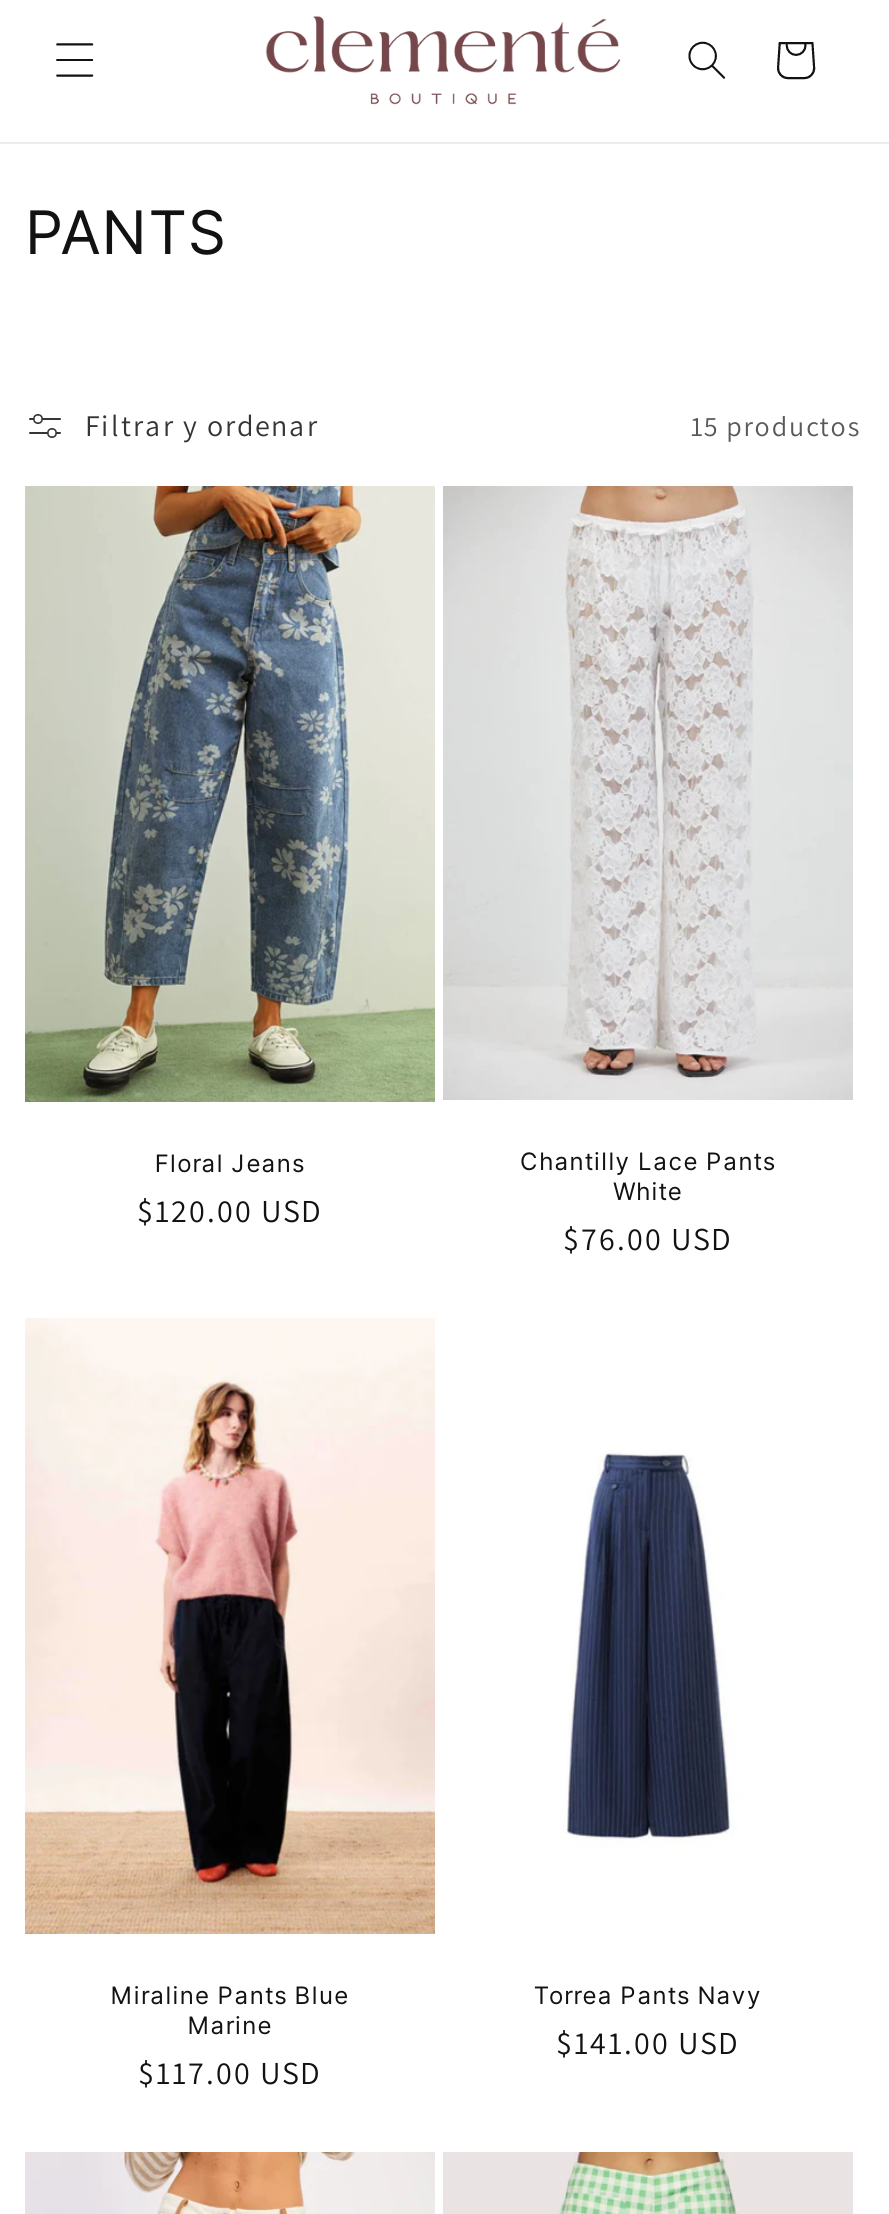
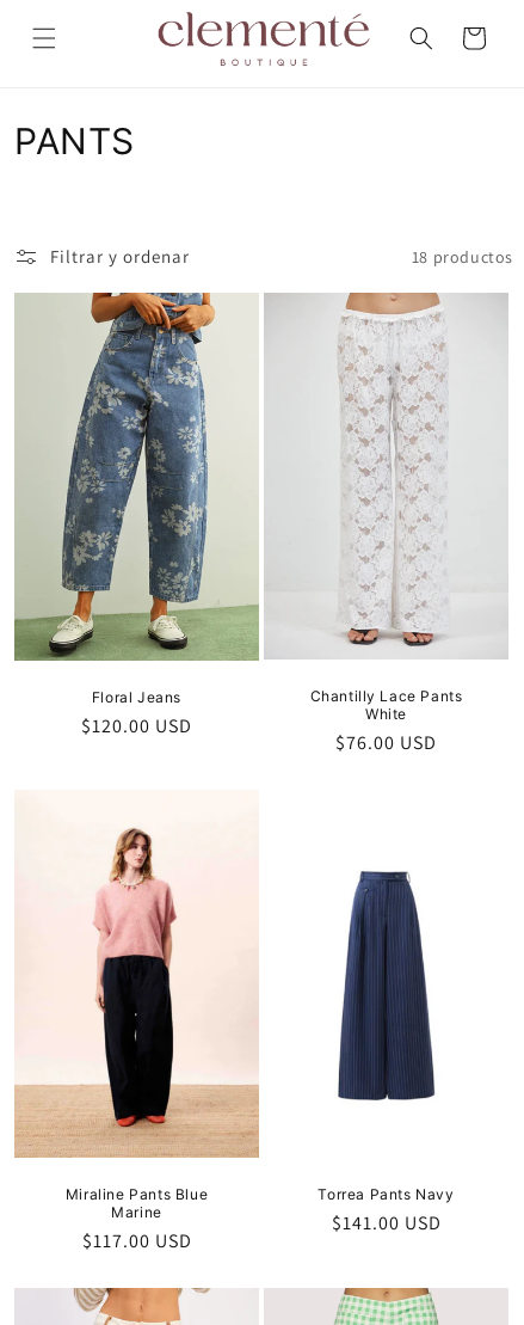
- 15 productos
+ 18 productos
